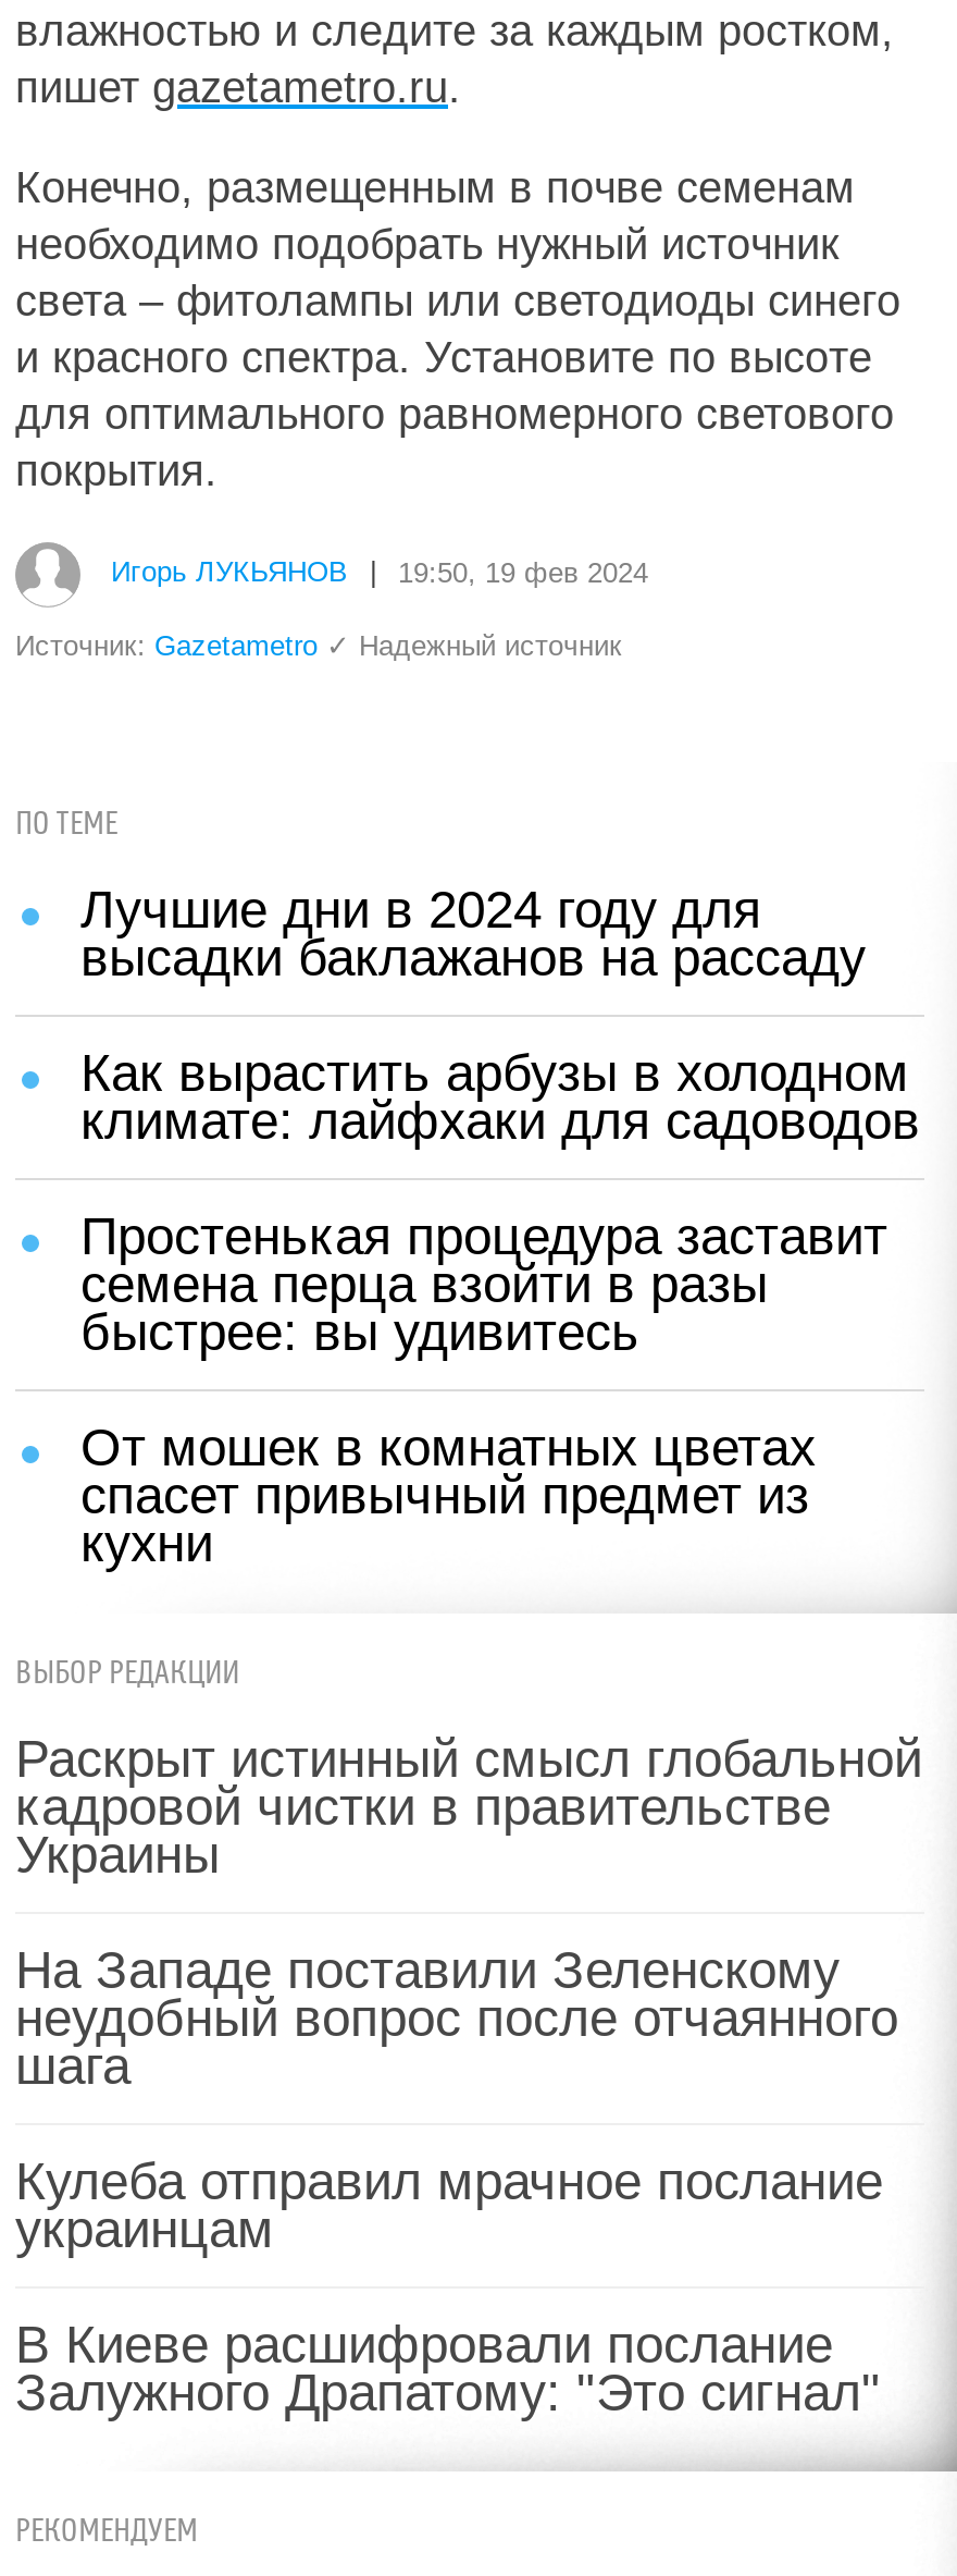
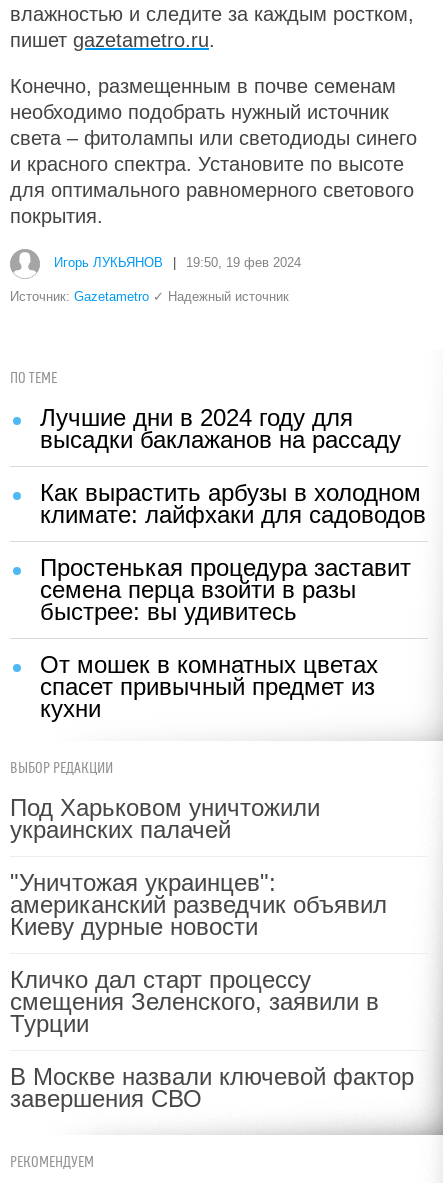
- Раскрыт истинный смысл глобальной
- кадровой чистки в правительстве
- Украины
+ Под Харьковом уничтожили
+ украинских палачей

- На Западе поставили Зеленскому
- неудобный вопрос после отчаянного
- шага
+ "Уничтожая украинцев":
+ американский разведчик объявил
+ Киеву дурные новости

- Кулеба отправил мрачное послание
- украинцам
+ Кличко дал старт процессу
+ смещения Зеленского, заявили в
+ Турции

- В Киеве расшифровали послание
- Залужного Драпатому: "Это сигнал"
+ В Москве назвали ключевой фактор
+ завершения СВО
